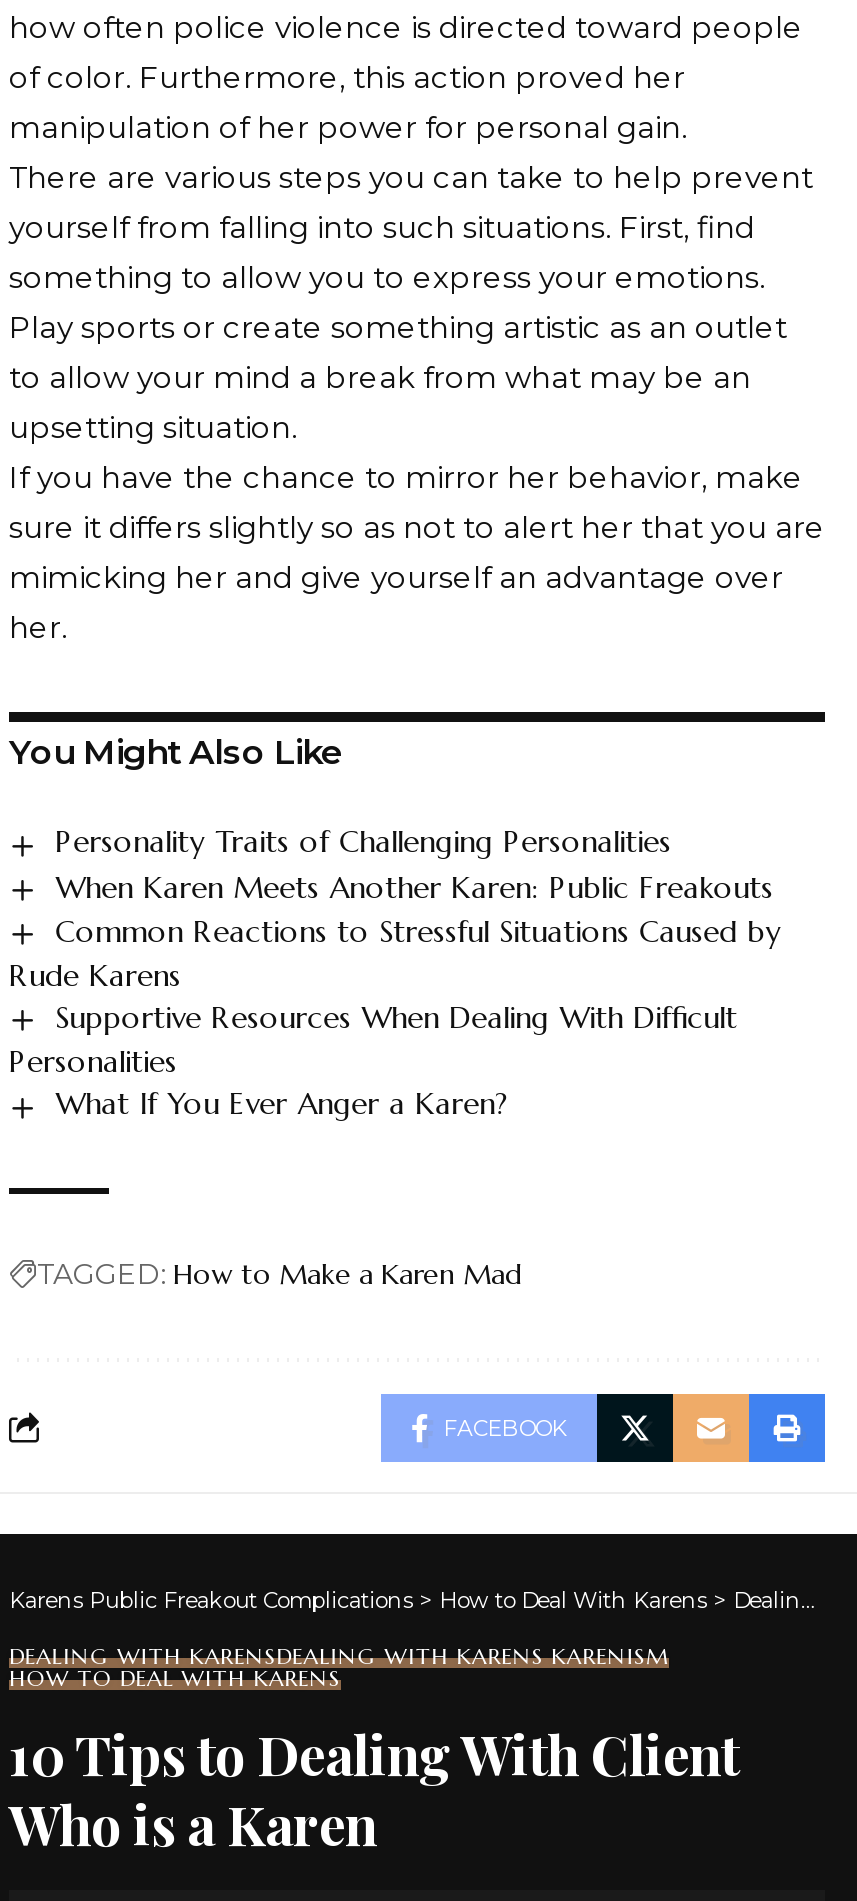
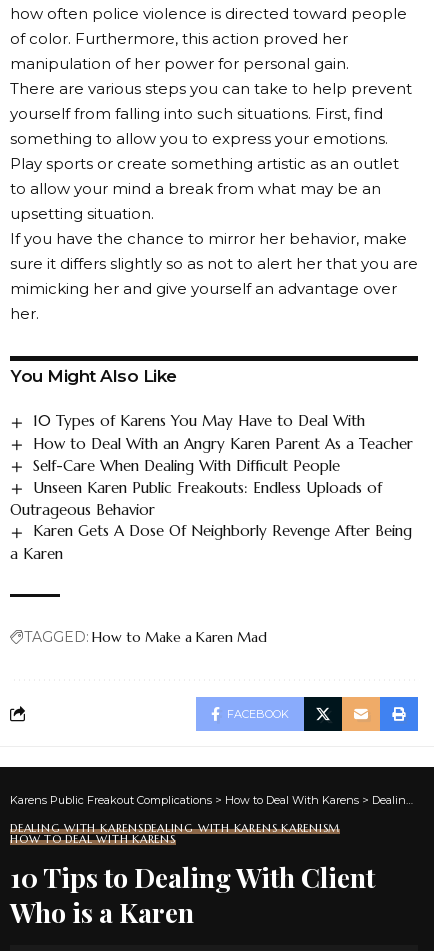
- Personality Traits of Challenging Personalities
- When Karen Meets Another Karen: Public Freakouts
- Common Reactions to Stressful Situations Caused by
- Rude Karens
- Supportive Resources When Dealing With Difficult
- Personalities
- What If You Ever Anger a Karen?
+ 10 Types of Karens You May Have to Deal With
+ How to Deal With an Angry Karen Parent As a Teacher
+ Self-Care When Dealing With Difficult People
+ Unseen Karen Public Freakouts: Endless Uploads of
+ Outrageous Behavior
+ Karen Gets A Dose Of Neighborly Revenge After Being
+ a Karen
